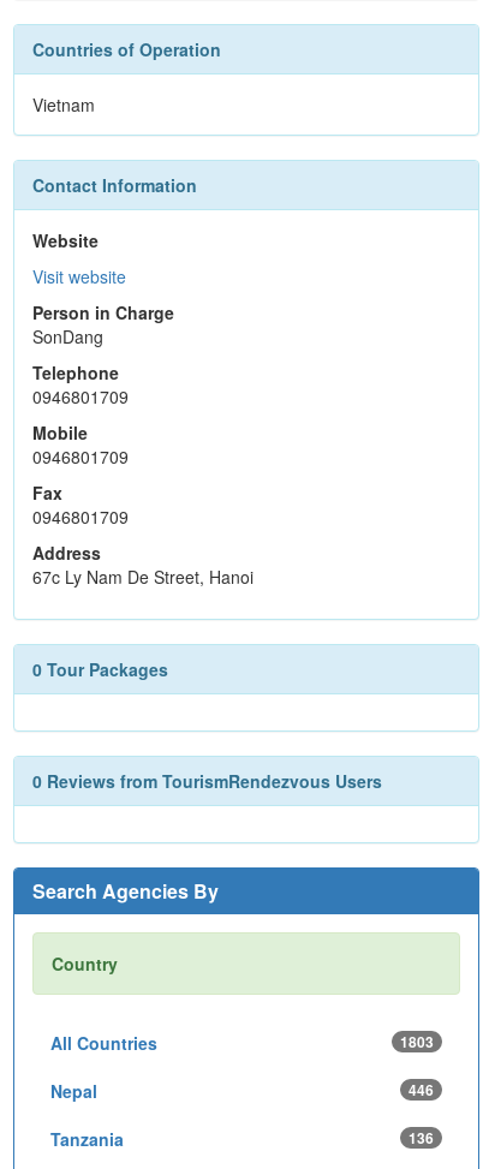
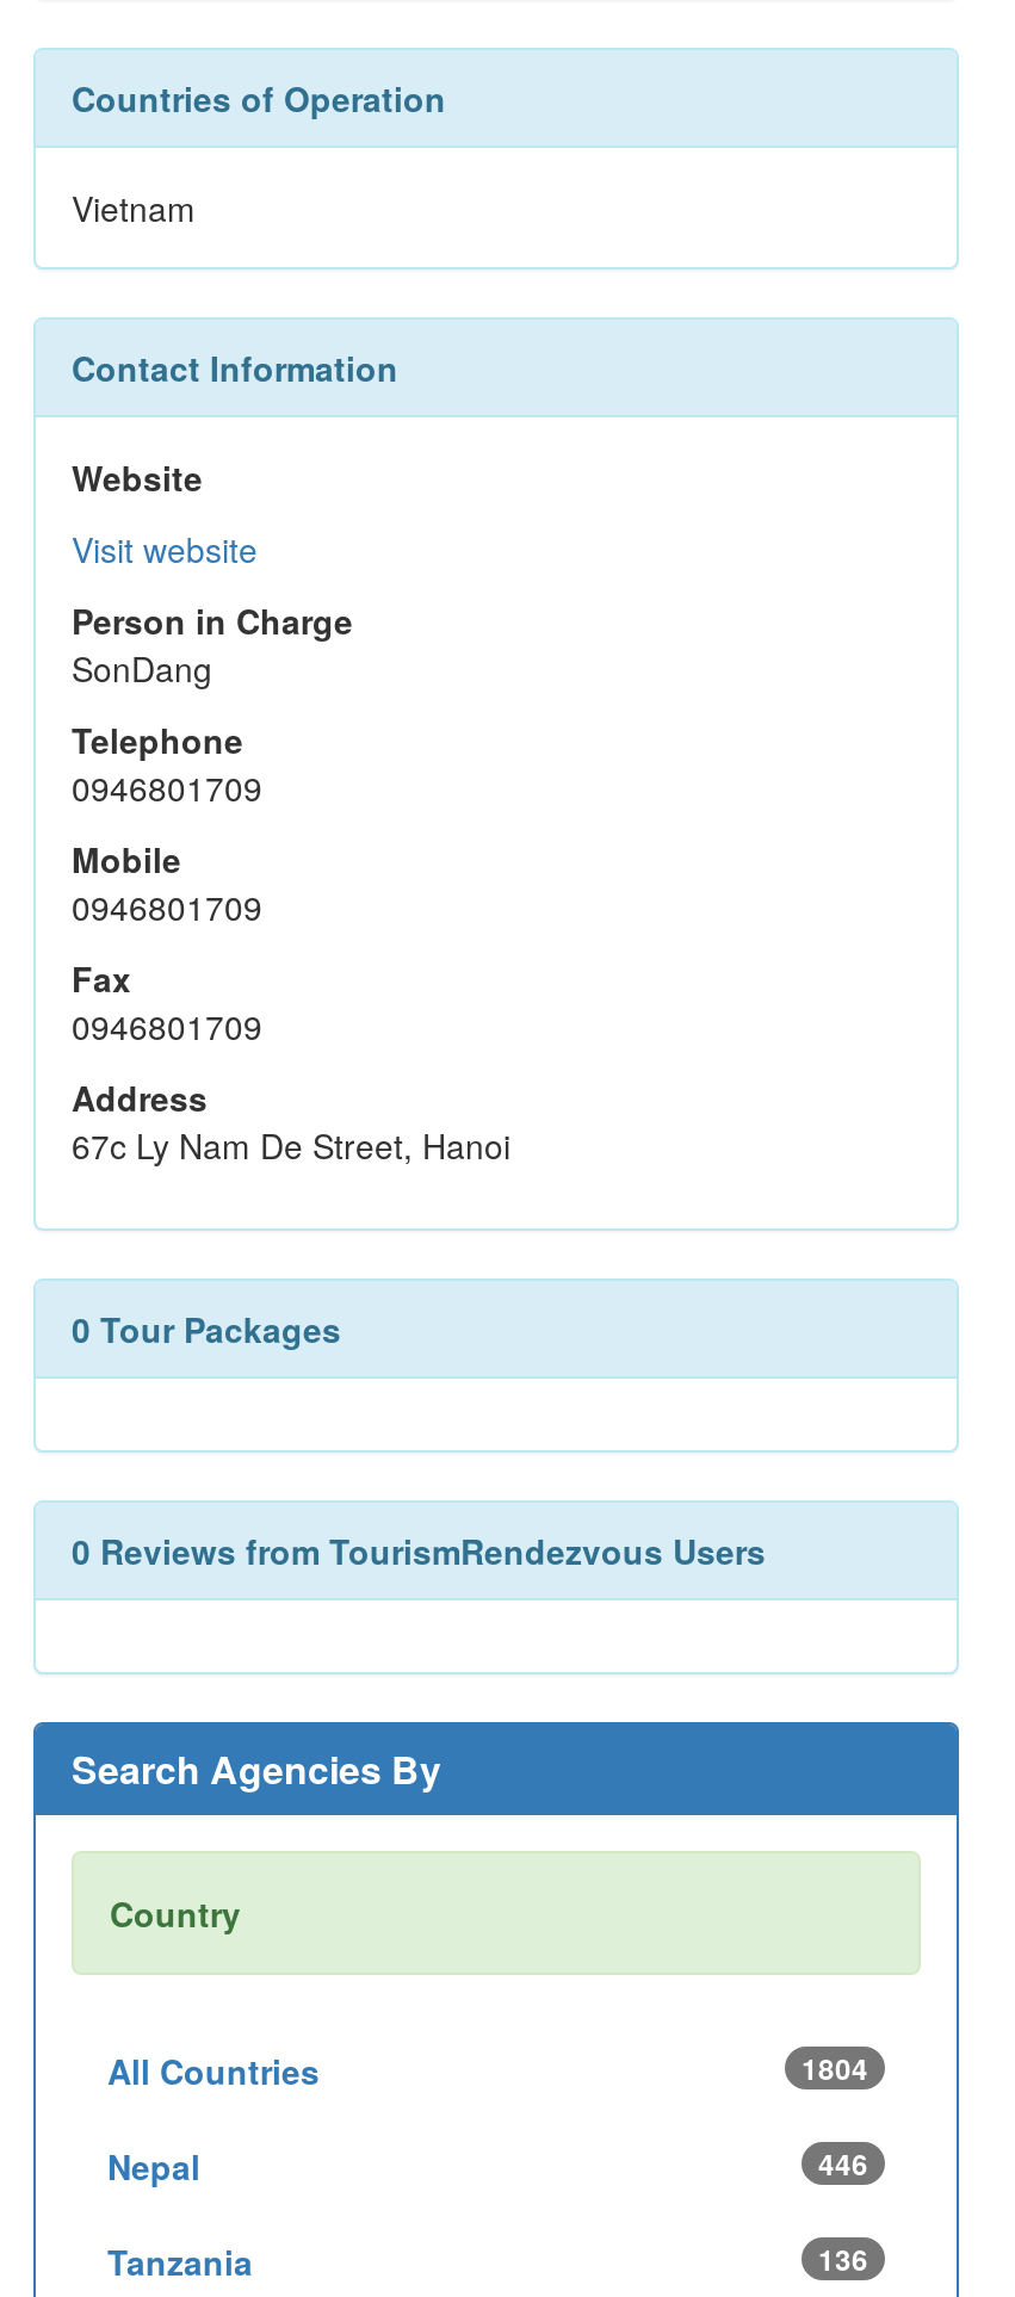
- 1803
+ 1804
